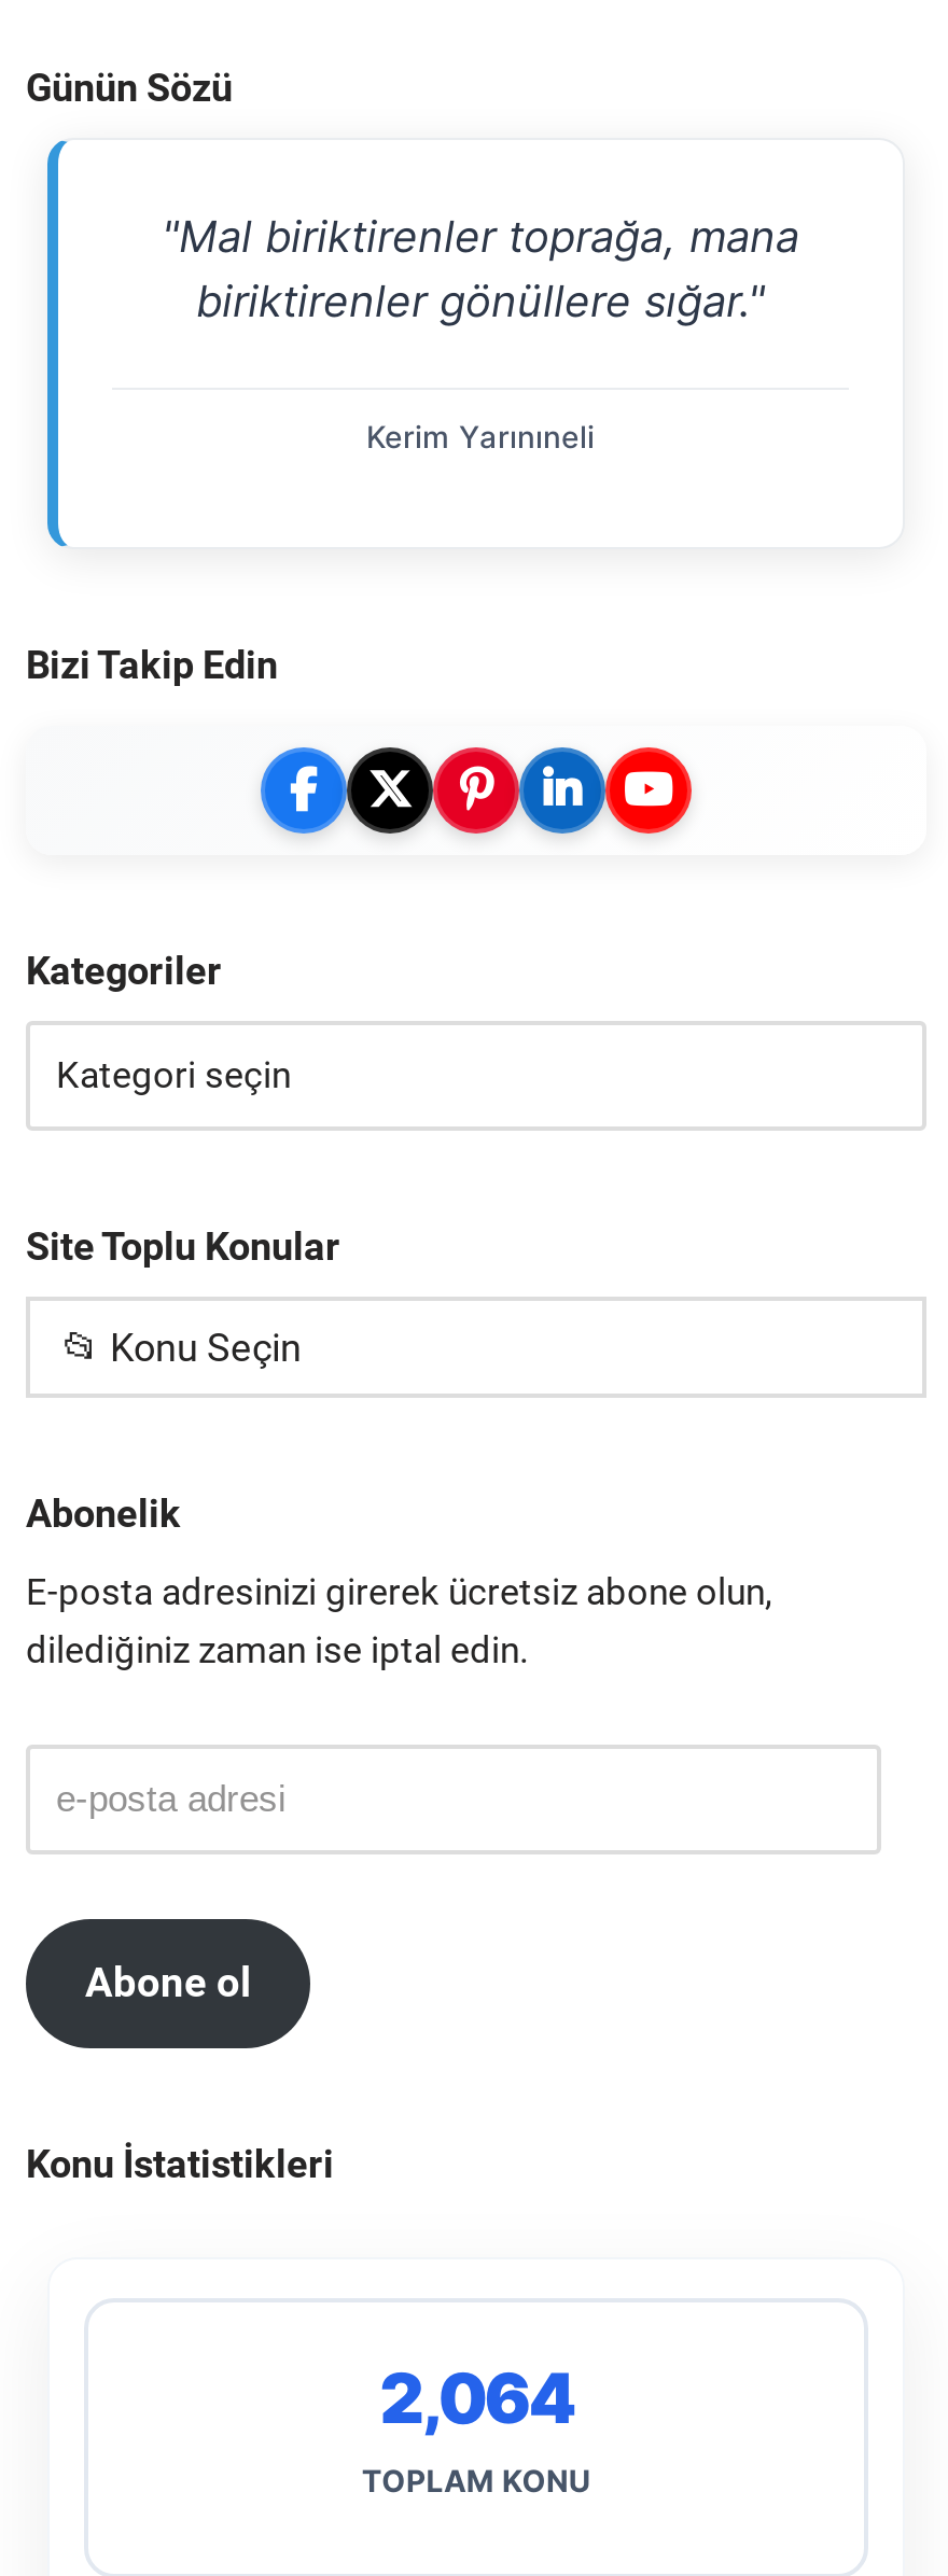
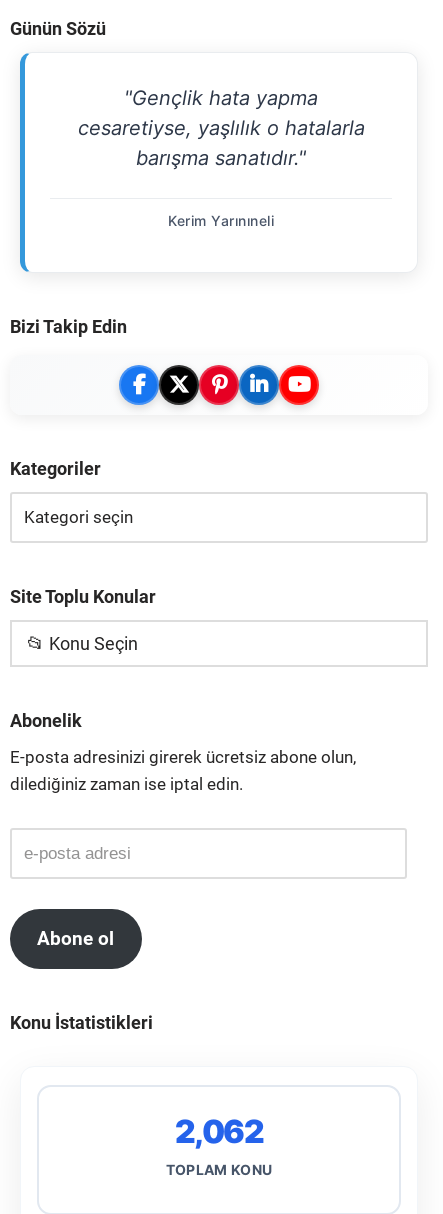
- "Mal biriktirenler toprağa, mana
- biriktirenler gönüllere sığar."
+ "Gençlik hata yapma
+ cesaretiyse, yaşlılık o hatalarla
+ barışma sanatıdır."

- 2,064
+ 2,062
